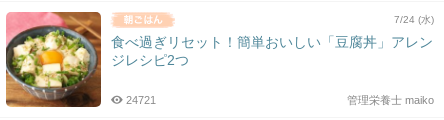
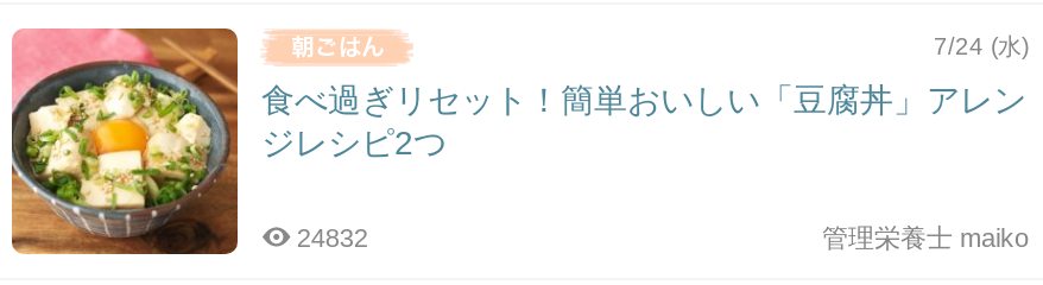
- 24721
+ 24832
